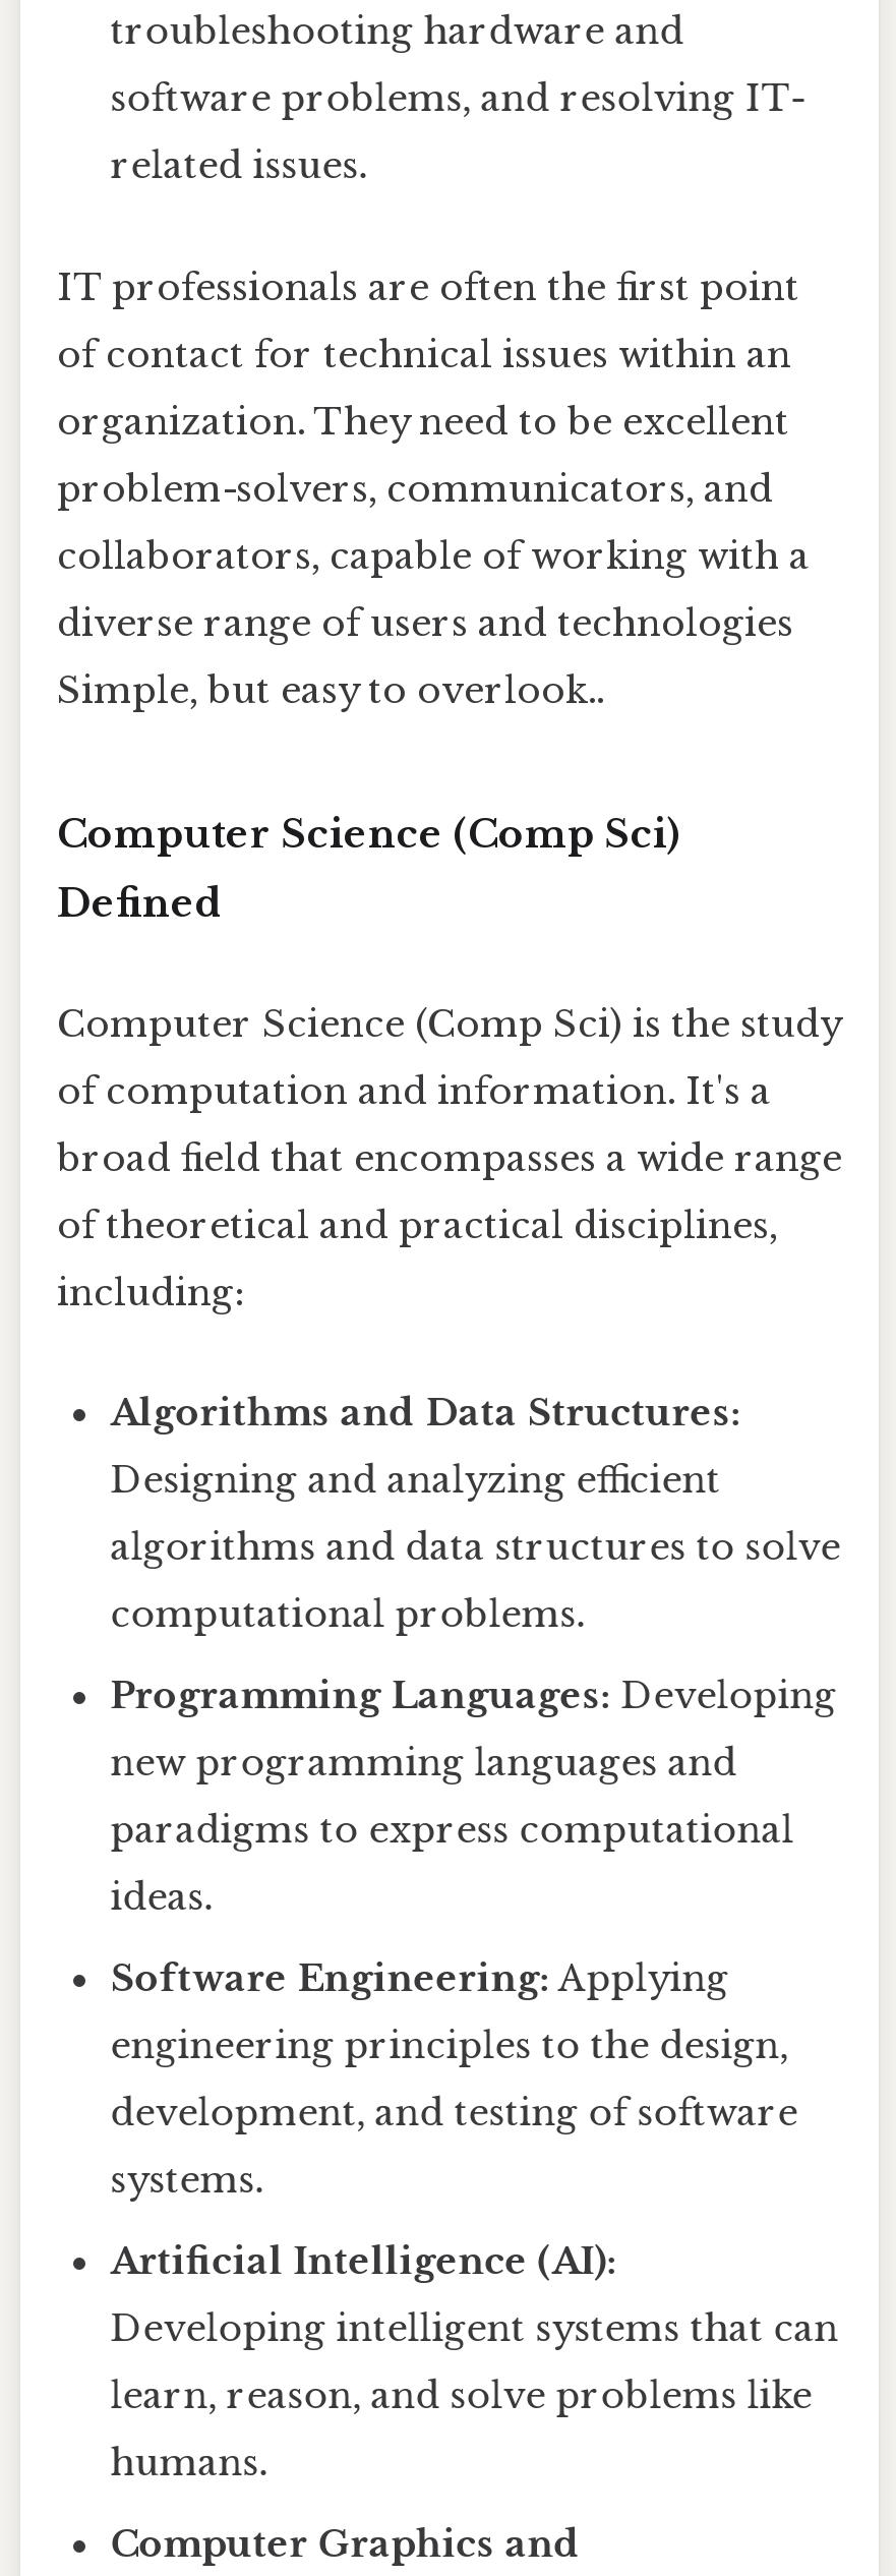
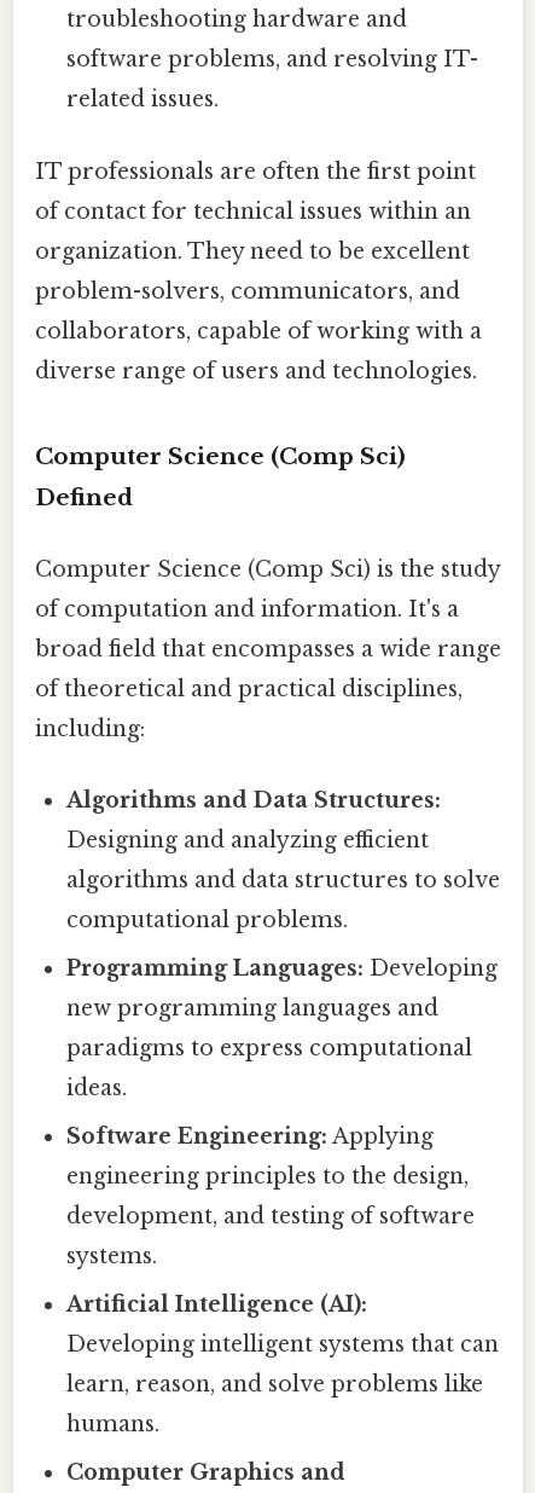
- diverse range of users and technologies
- Simple, but easy to overlook..
+ diverse range of users and technologies.
